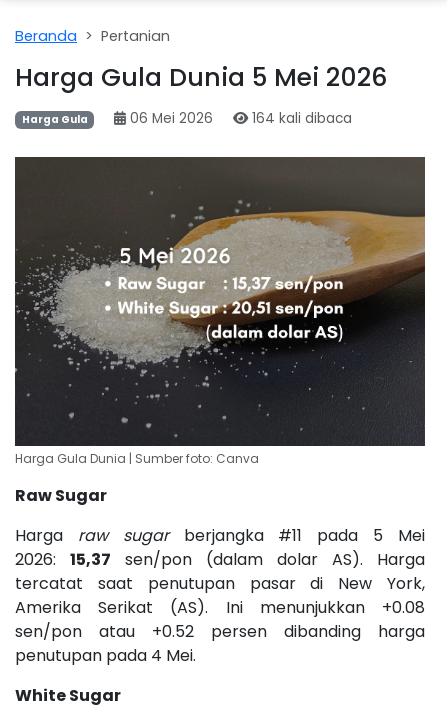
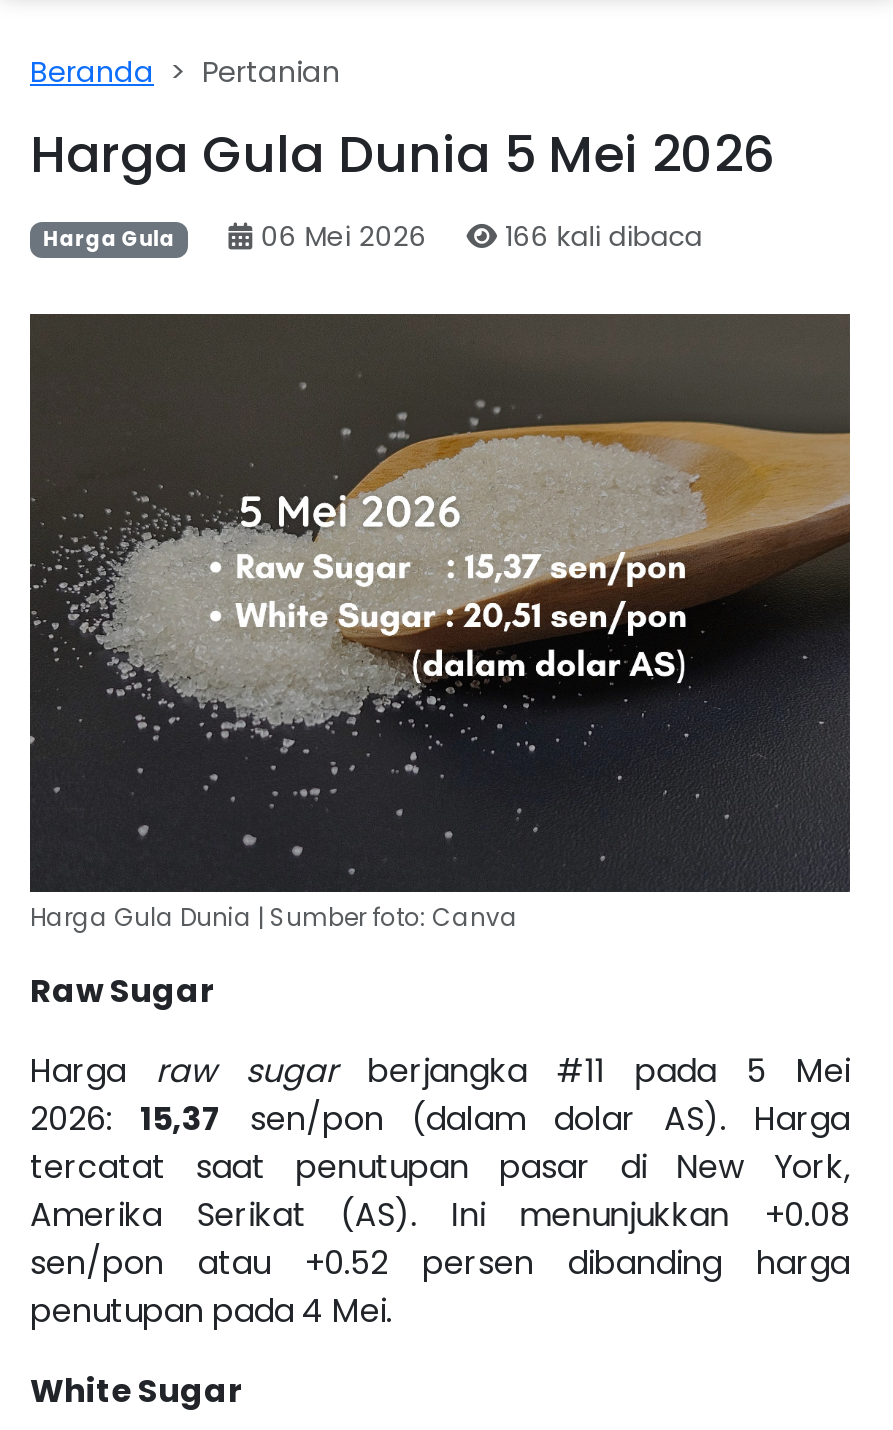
- 06 Mei 2026 164 kali dibaca
+ 06 Mei 2026 166 kali dibaca
